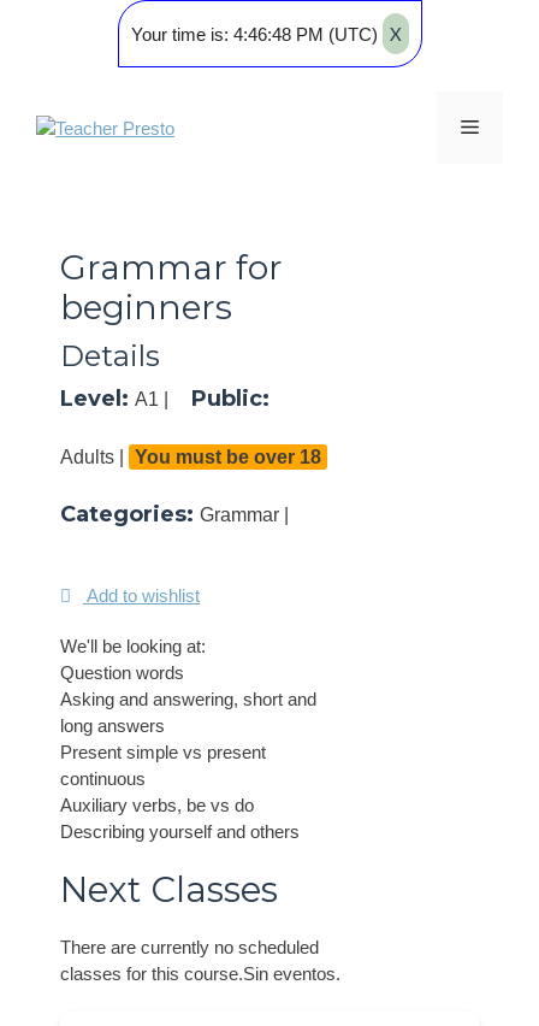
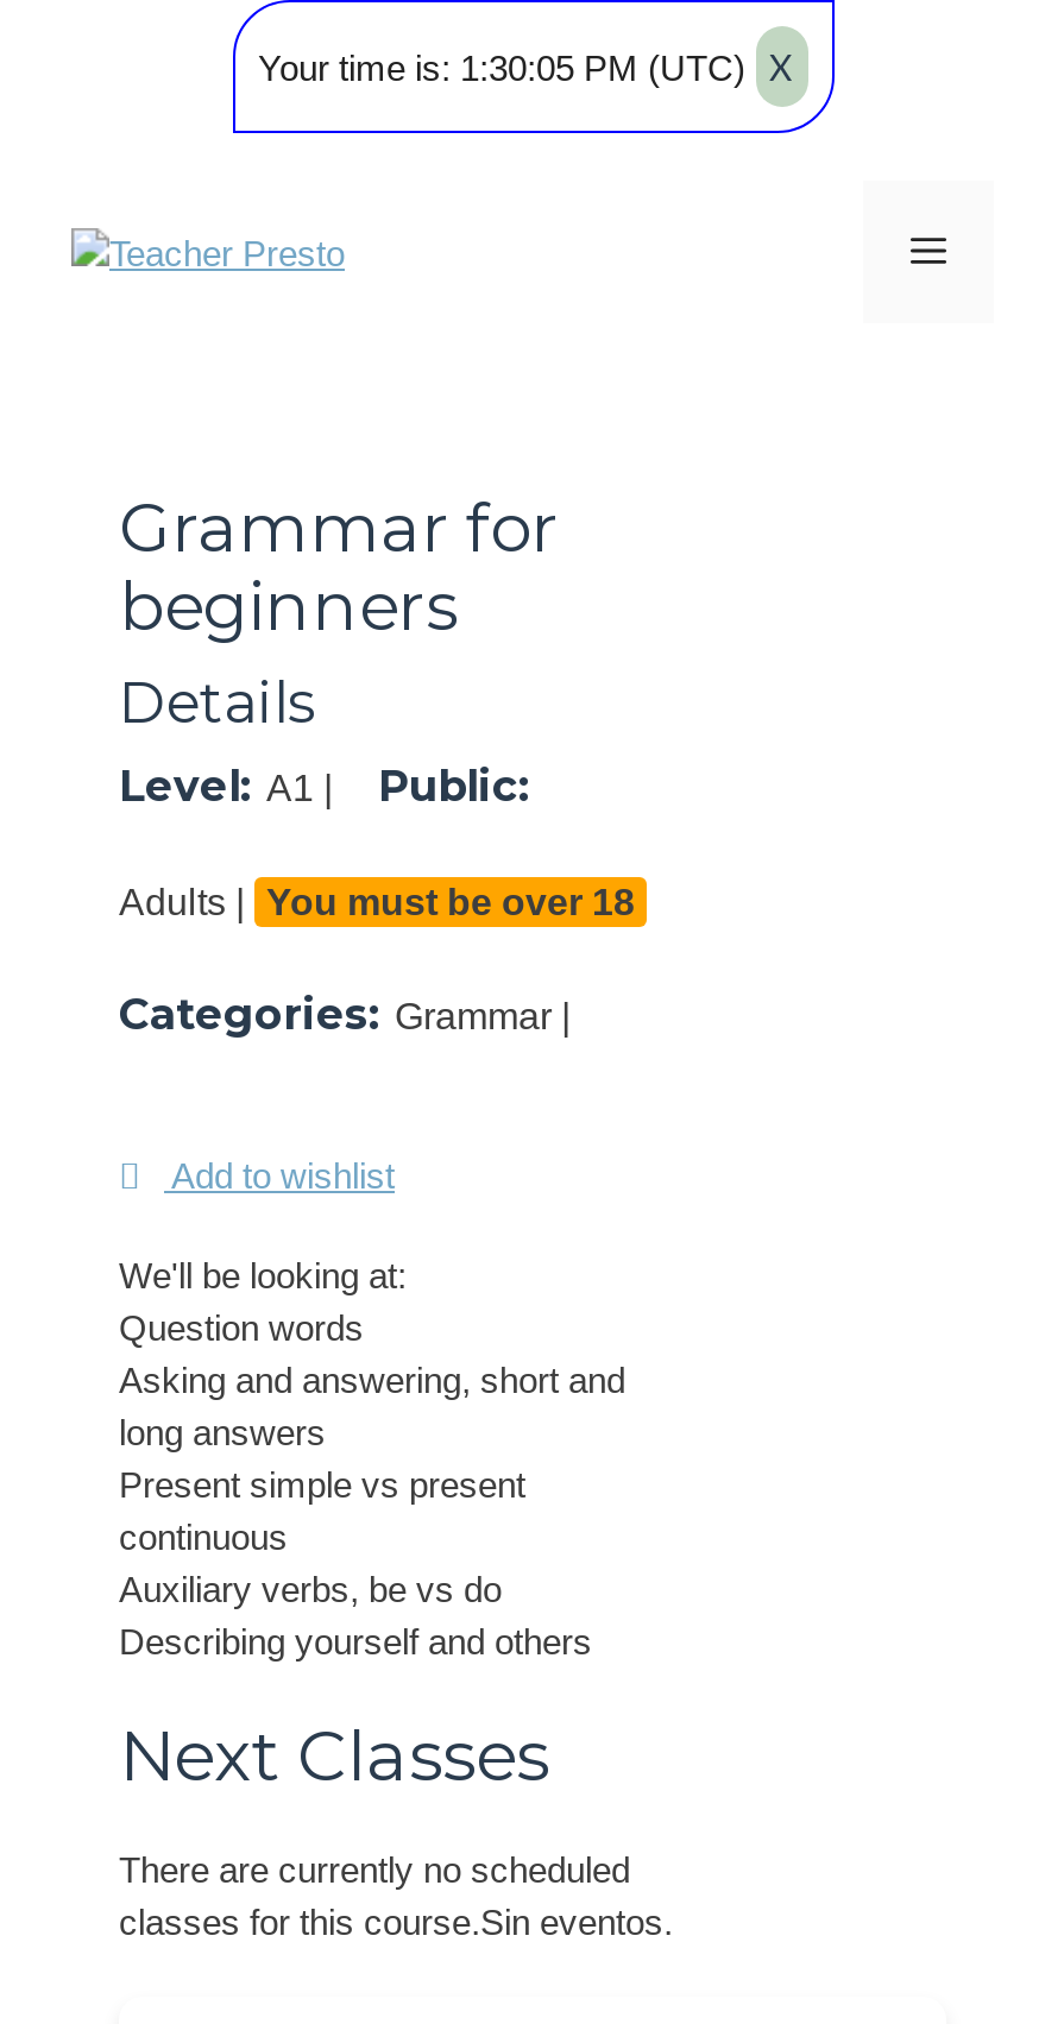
- Your time is: 4:46:48 PM (UTC) X
+ Your time is: 1:30:05 PM (UTC) X
